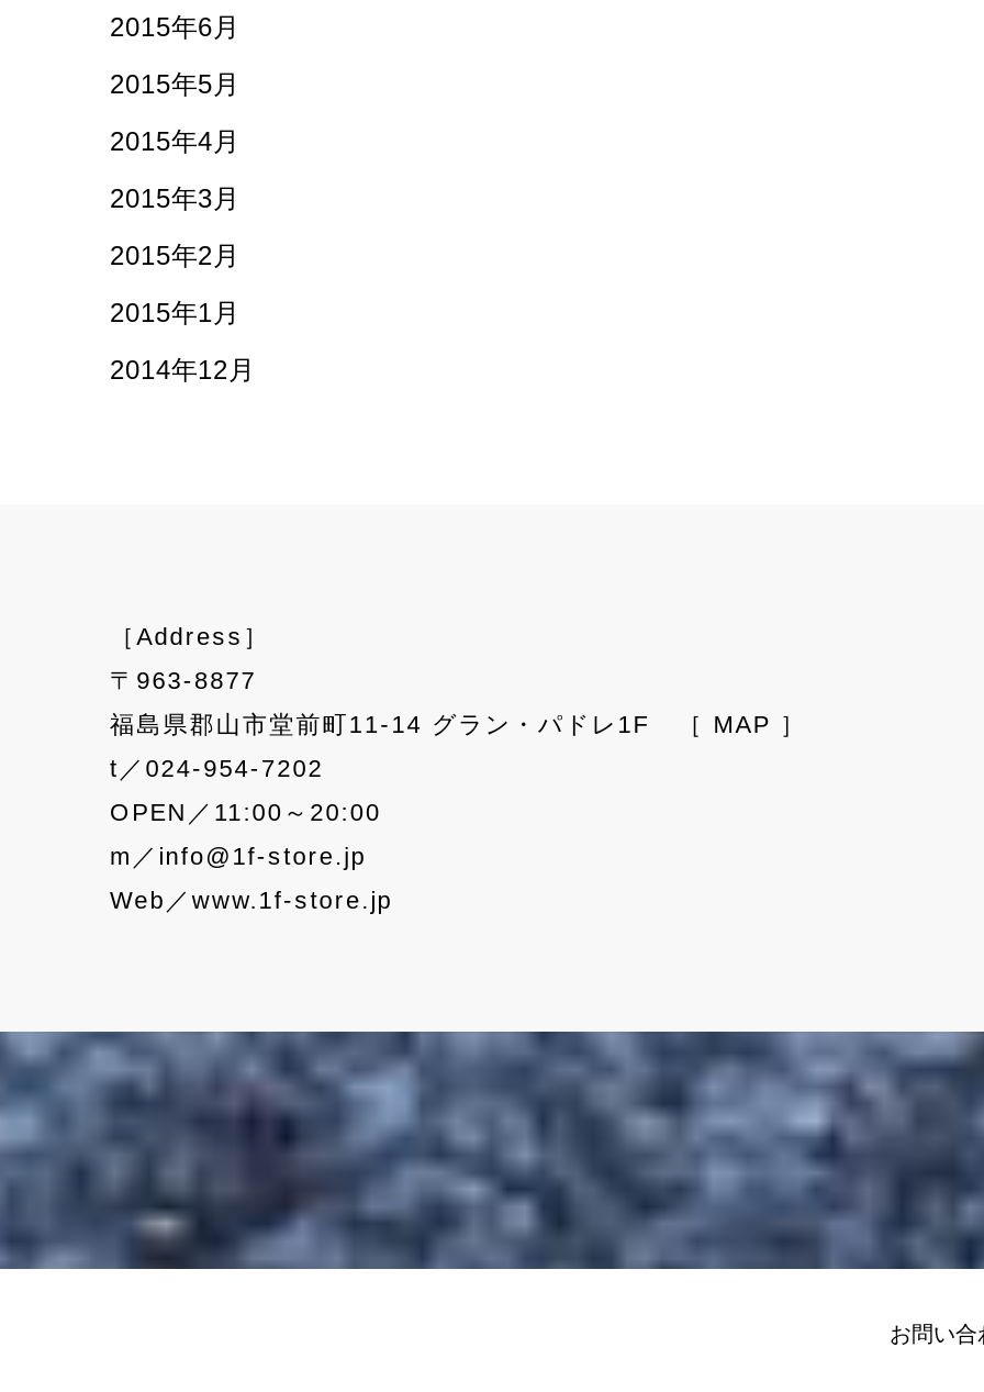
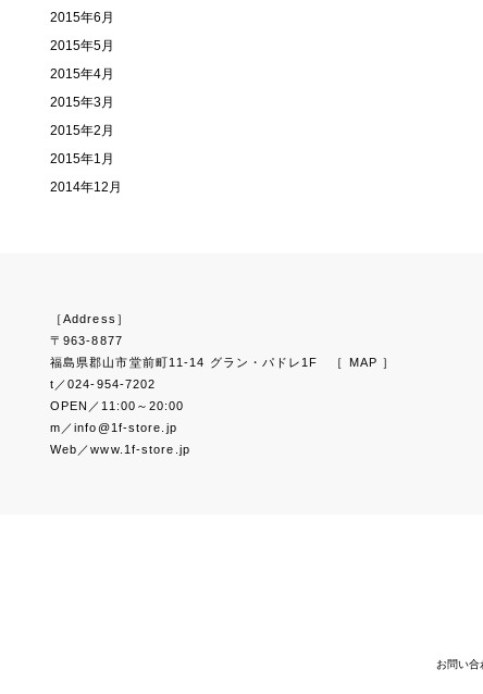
- [image]
